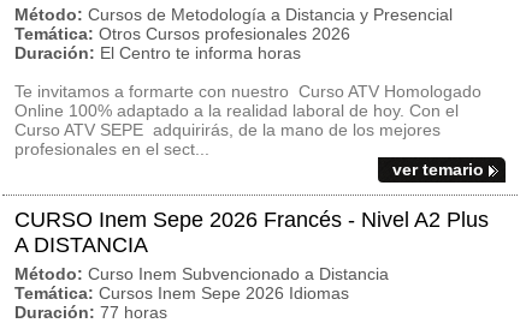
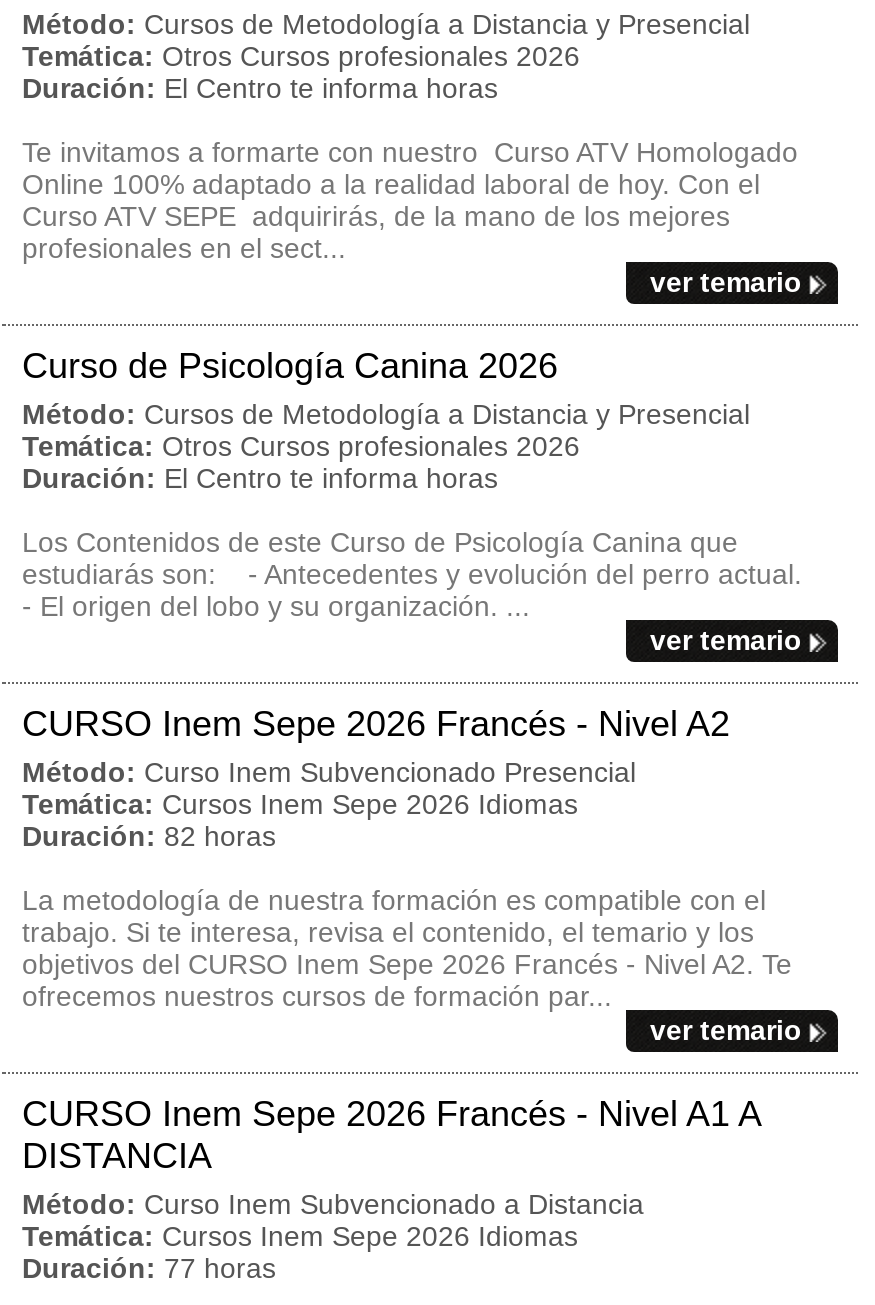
- CURSO Inem Sepe 2026 Francés - Nivel A2 Plus
- A DISTANCIA
+ Curso de Psicología Canina 2026
+ Método: Cursos de Metodología a Distancia y Presencial
+ Temática: Otros Cursos profesionales 2026
+ Duración: El Centro te informa horas
+ Los Contenidos de este Curso de Psicología Canina que
+ estudiarás son: - Antecedentes y evolución del perro actual.
+ - El origen del lobo y su organización. ...
+ ver temario
+ CURSO Inem Sepe 2026 Francés - Nivel A2
+ Método: Curso Inem Subvencionado Presencial
+ Temática: Cursos Inem Sepe 2026 Idiomas
+ Duración: 82 horas
+ La metodología de nuestra formación es compatible con el
+ trabajo. Si te interesa, revisa el contenido, el temario y los
+ objetivos del CURSO Inem Sepe 2026 Francés - Nivel A2. Te
+ ofrecemos nuestros cursos de formación par...
+ ver temario
+ CURSO Inem Sepe 2026 Francés - Nivel A1 A
+ DISTANCIA
